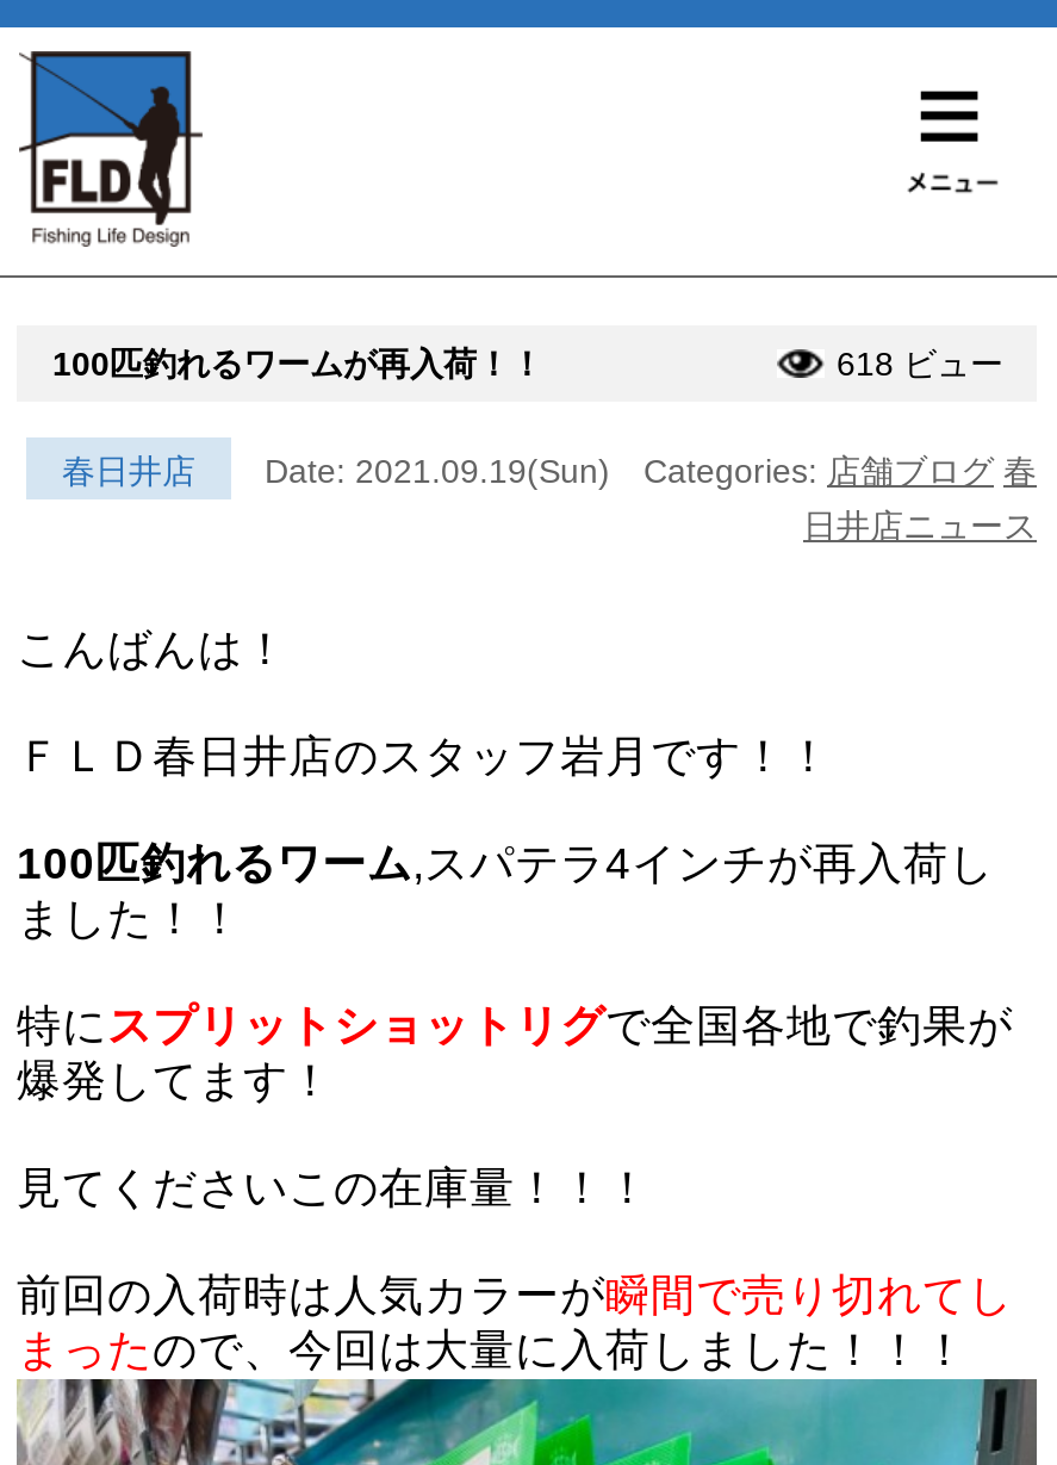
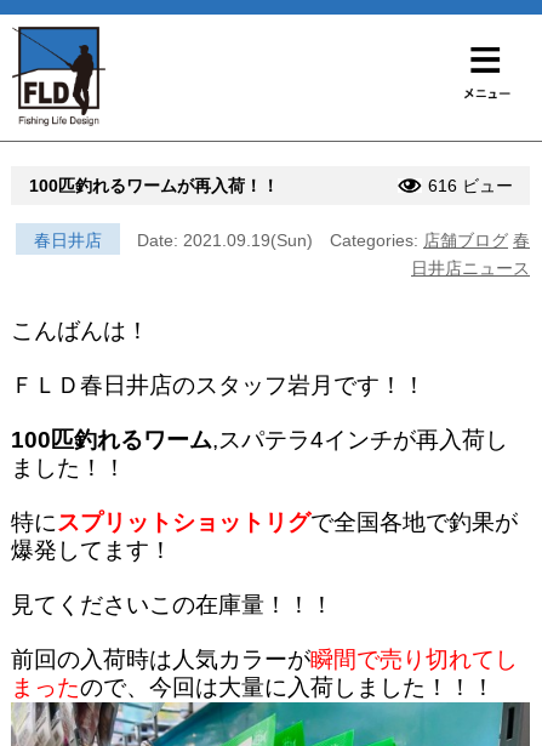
- 618 ビュー
+ 616 ビュー
